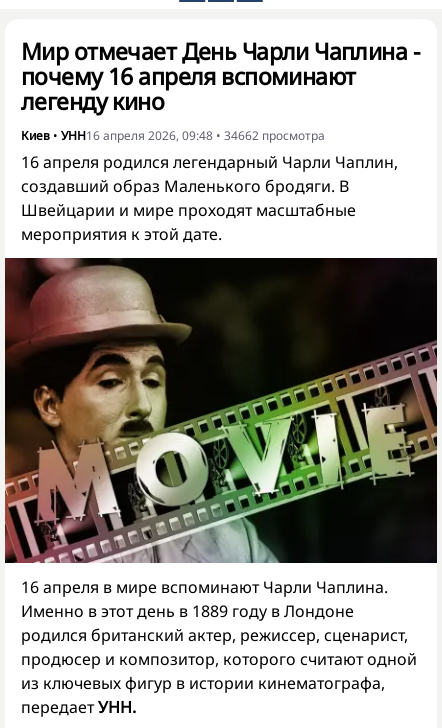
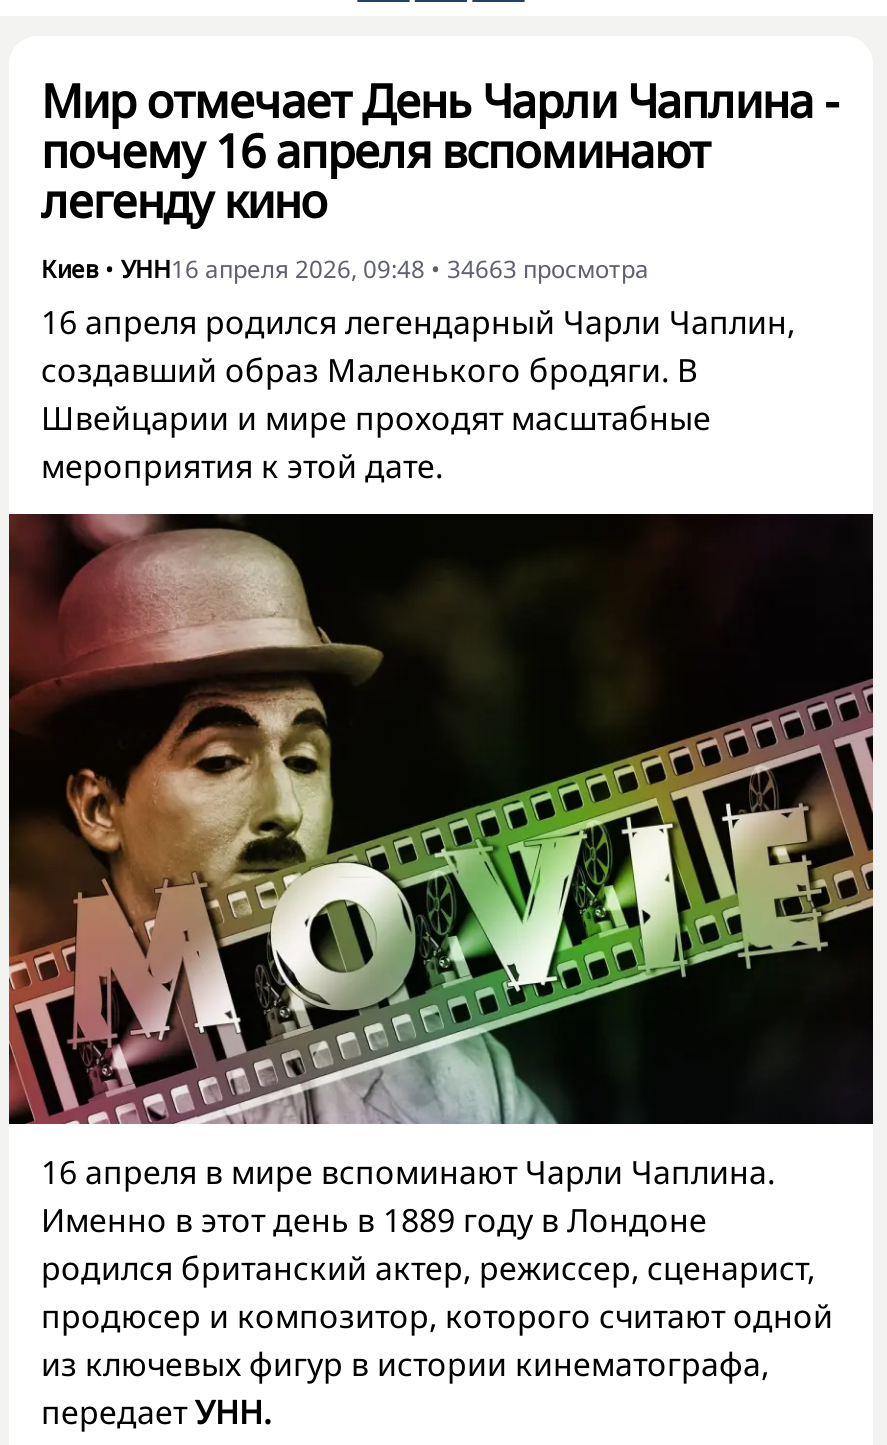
- Киев • УНН 16 апреля 2026, 09:48 • 34662 просмотра
+ Киев • УНН 16 апреля 2026, 09:48 • 34663 просмотра
